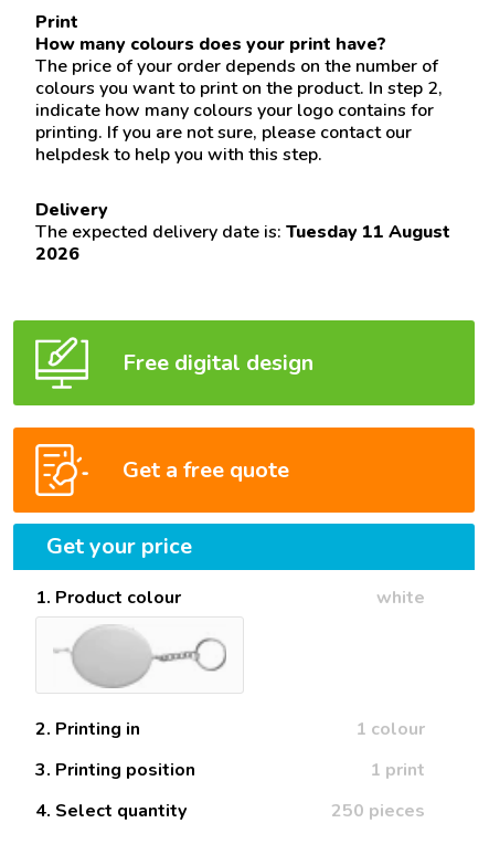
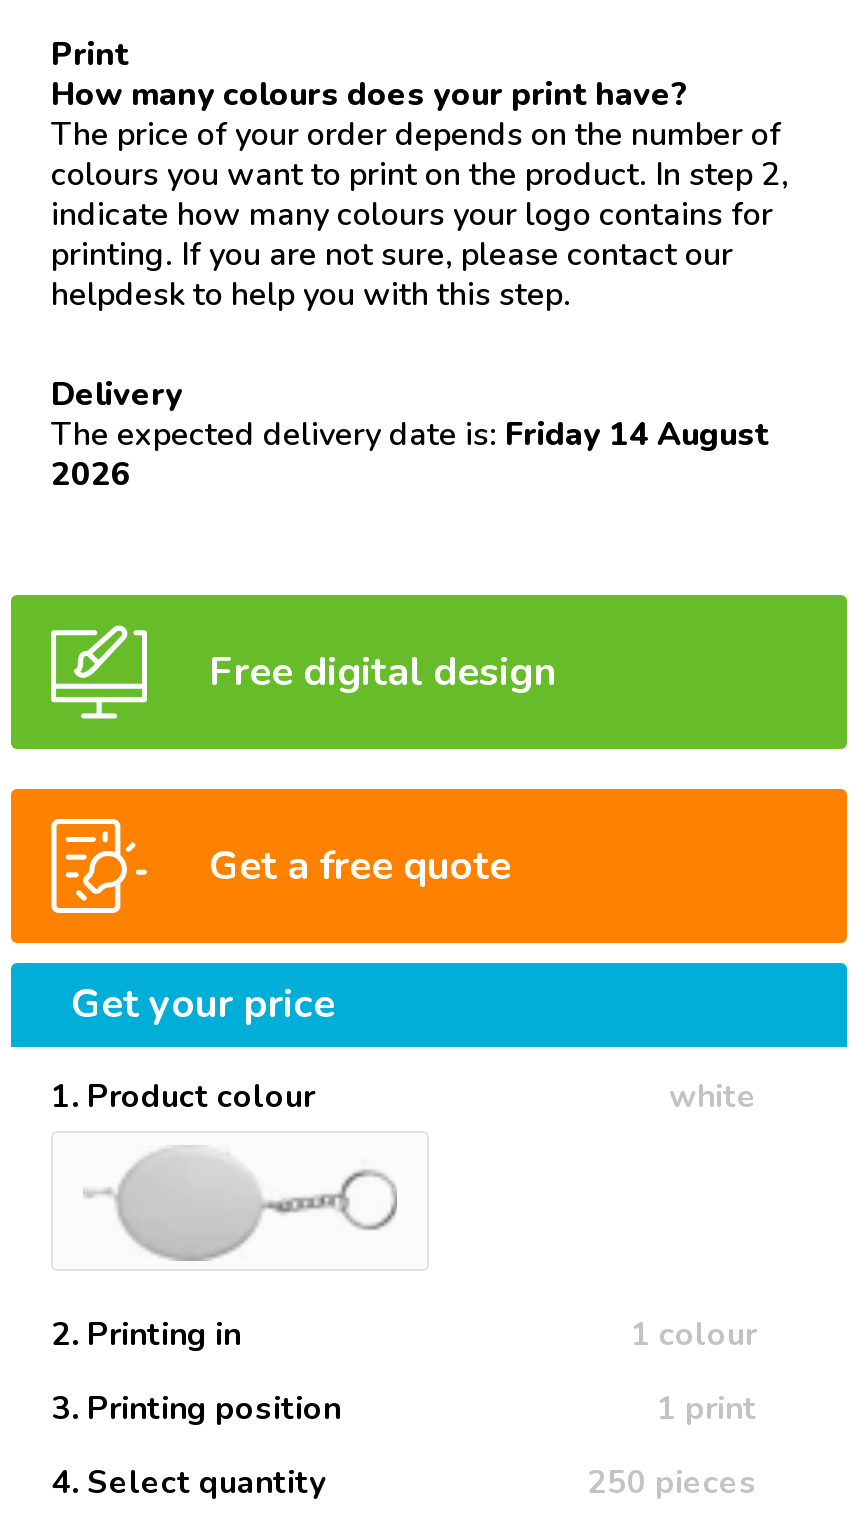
- The expected delivery date is: Tuesday 11 August
+ The expected delivery date is: Friday 14 August
